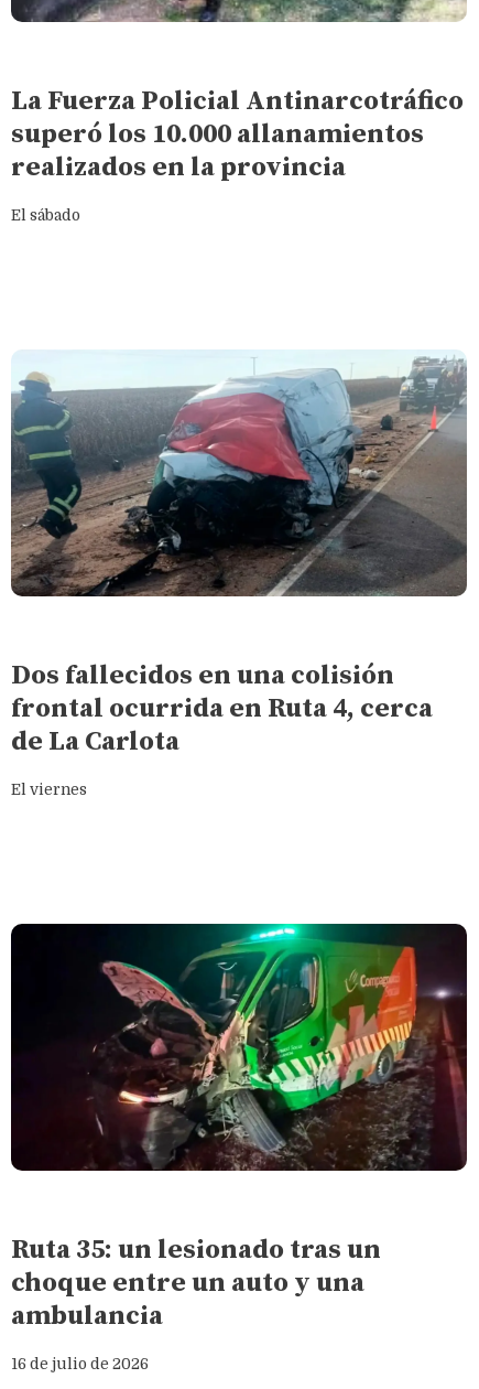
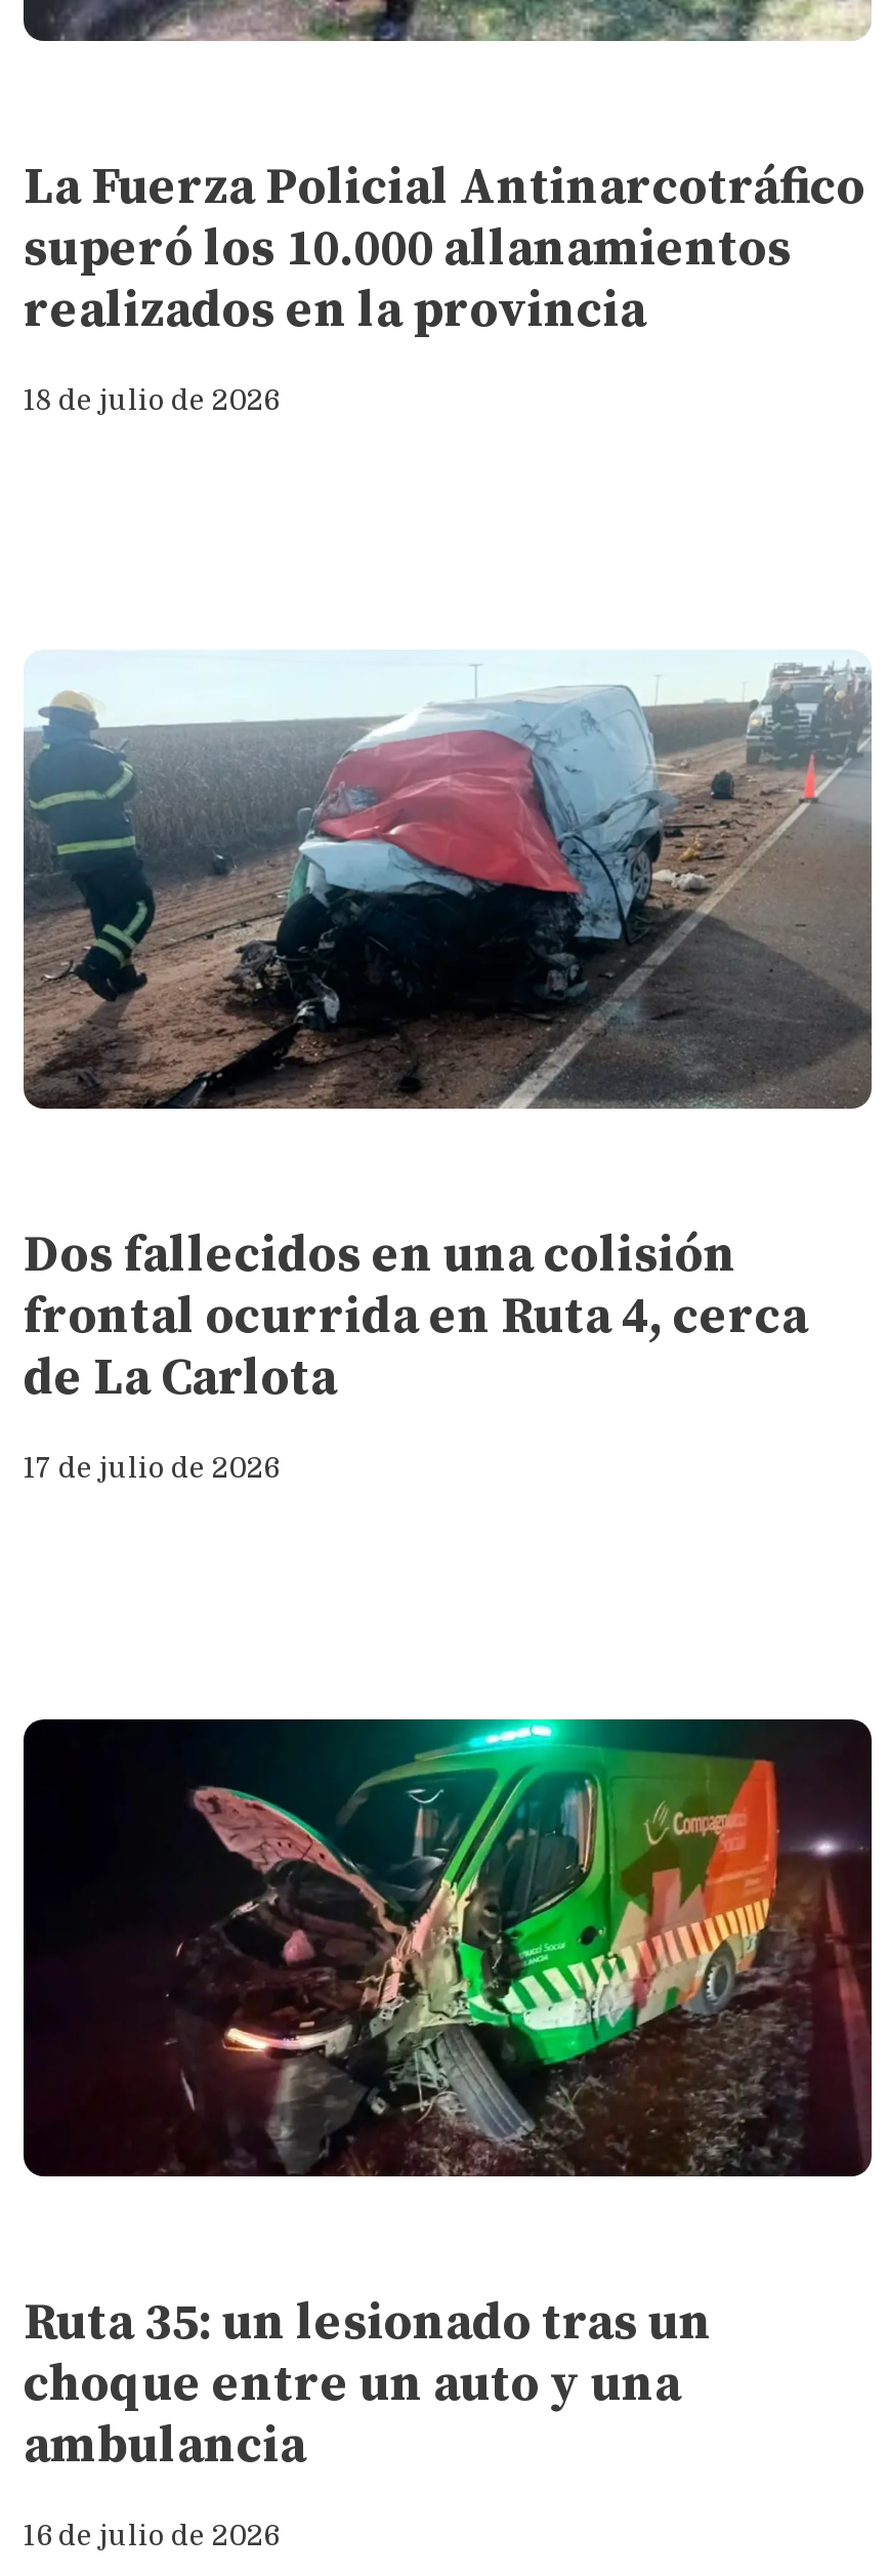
- El sábado
+ 18 de julio de 2026

- El viernes
+ 17 de julio de 2026
